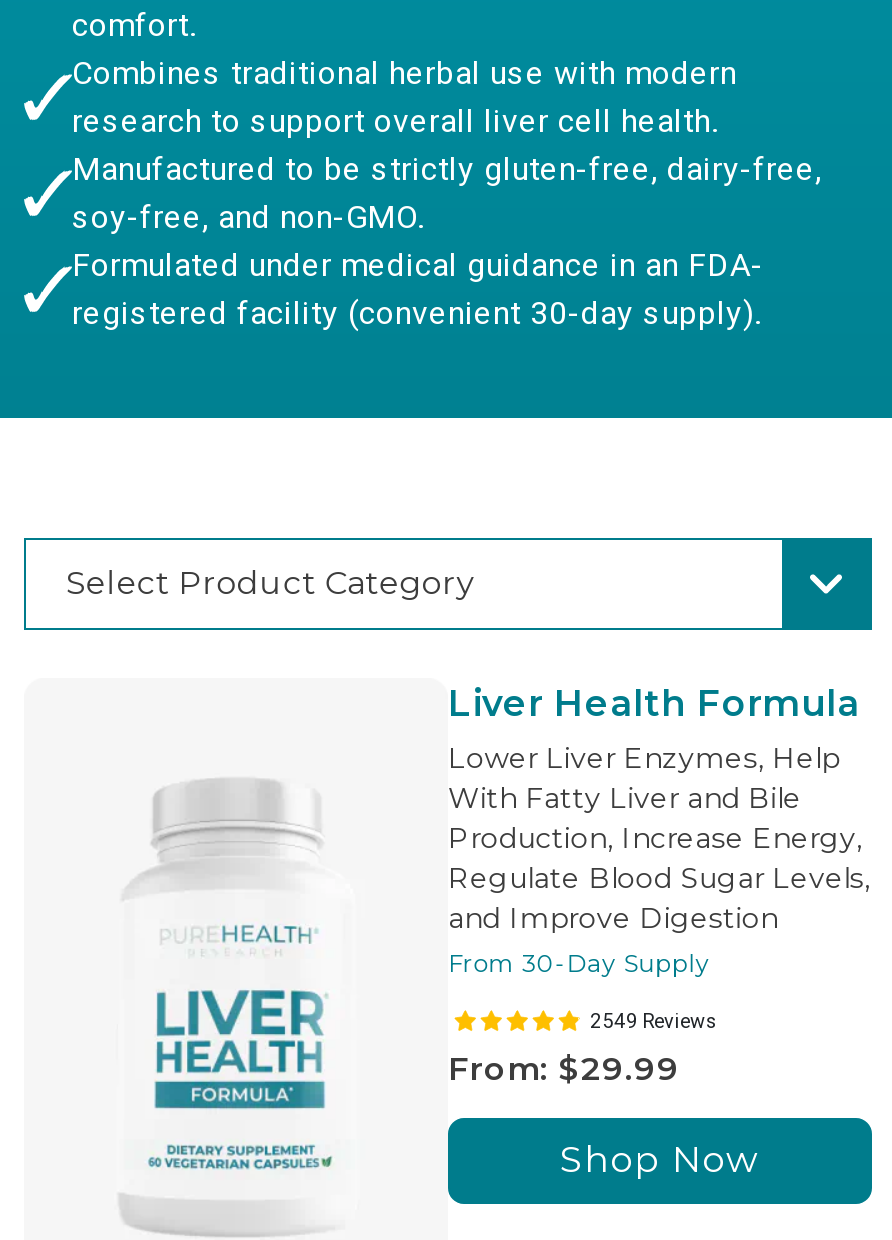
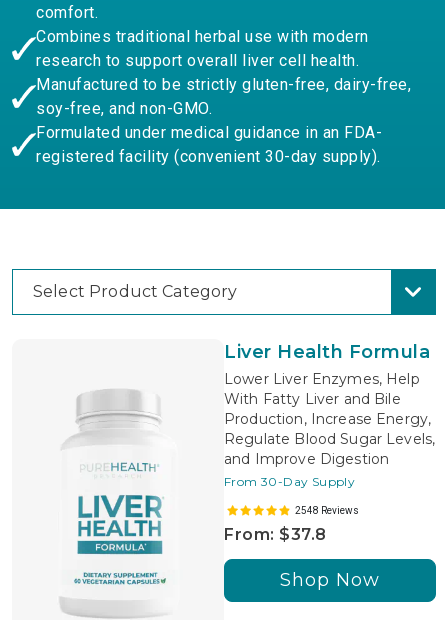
- 2549 Reviews
+ 2548 Reviews

- From: $29.99
+ From: $37.8
